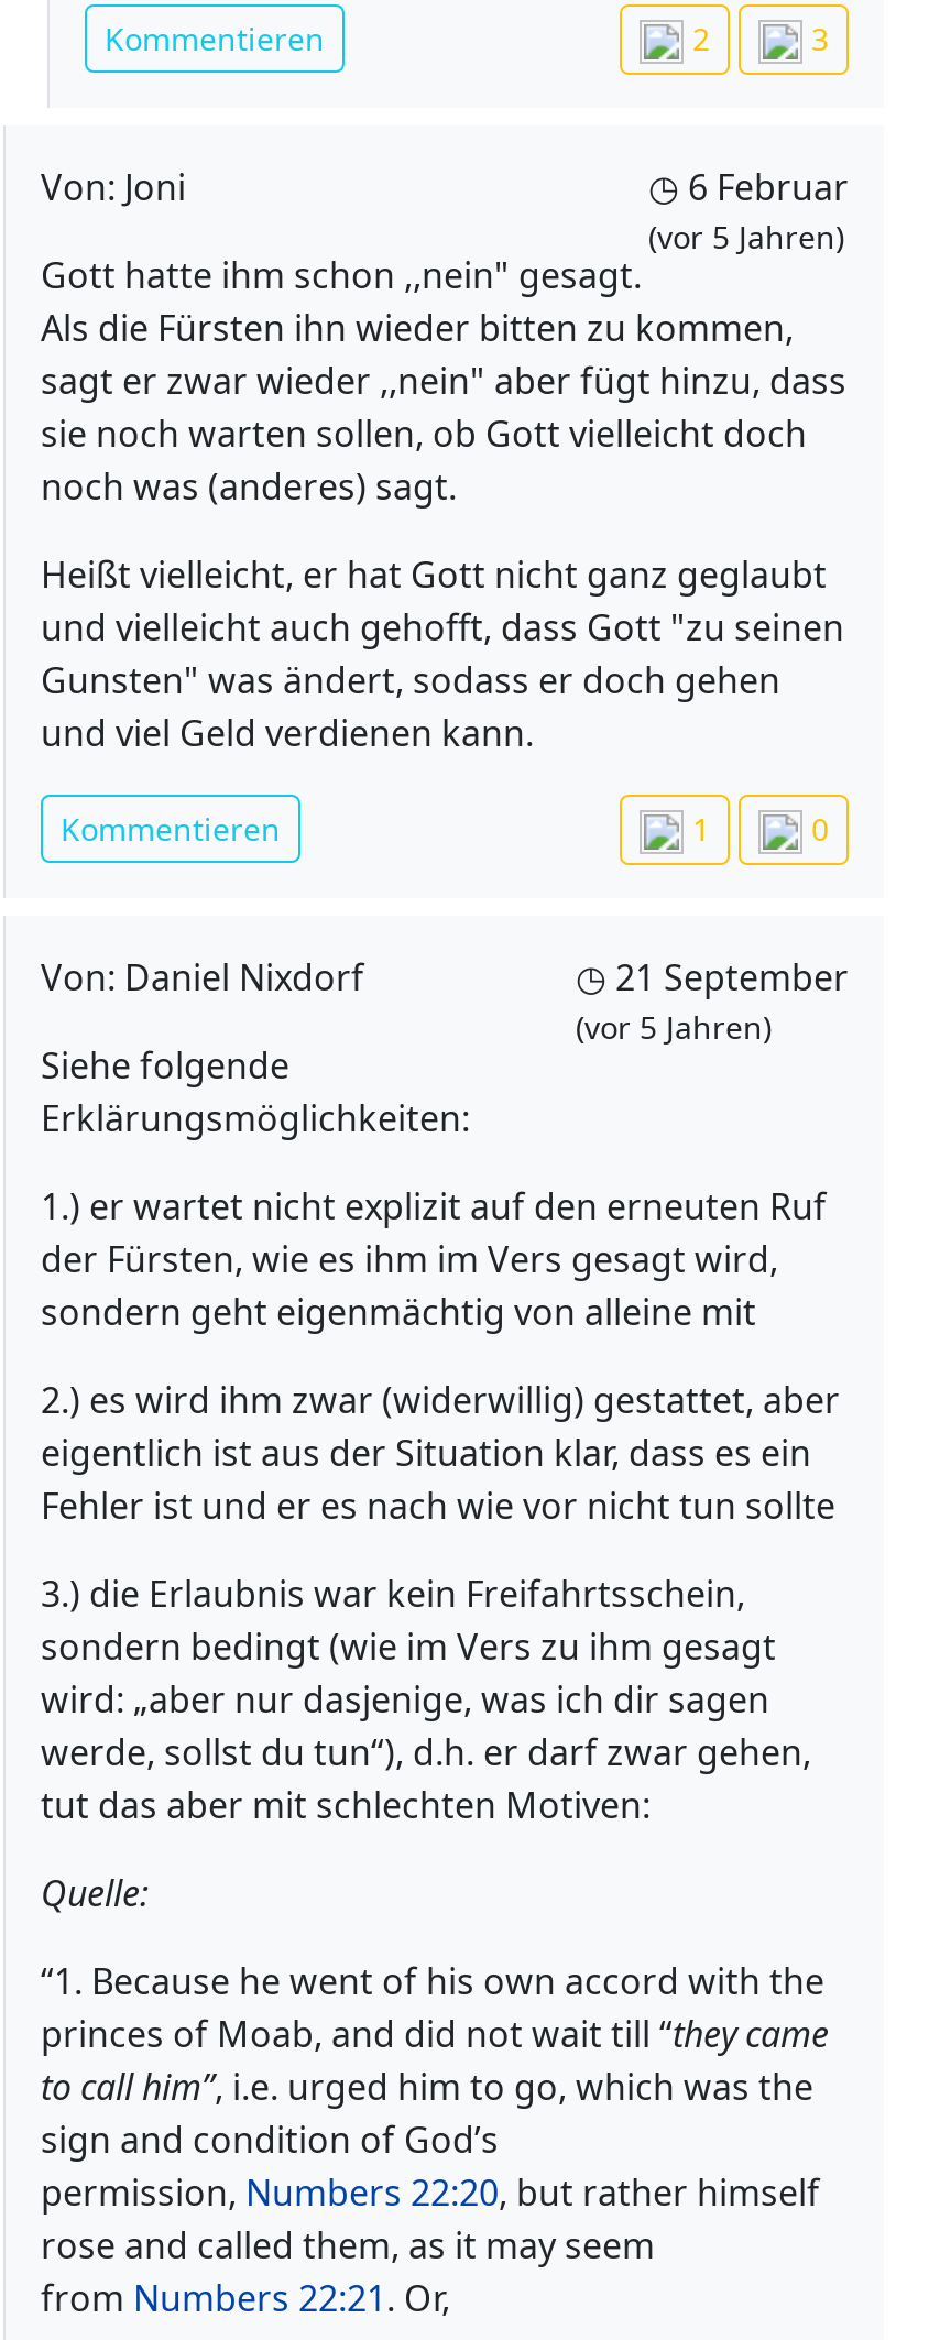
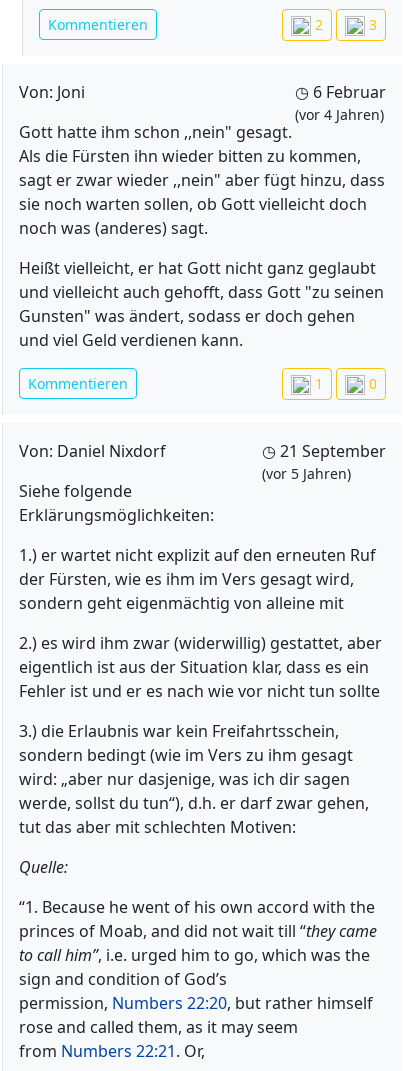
- (vor 5 Jahren)
+ (vor 4 Jahren)
